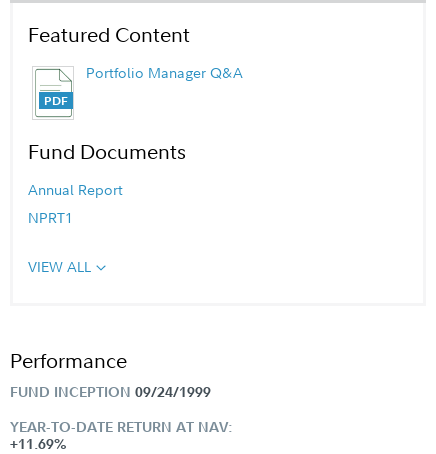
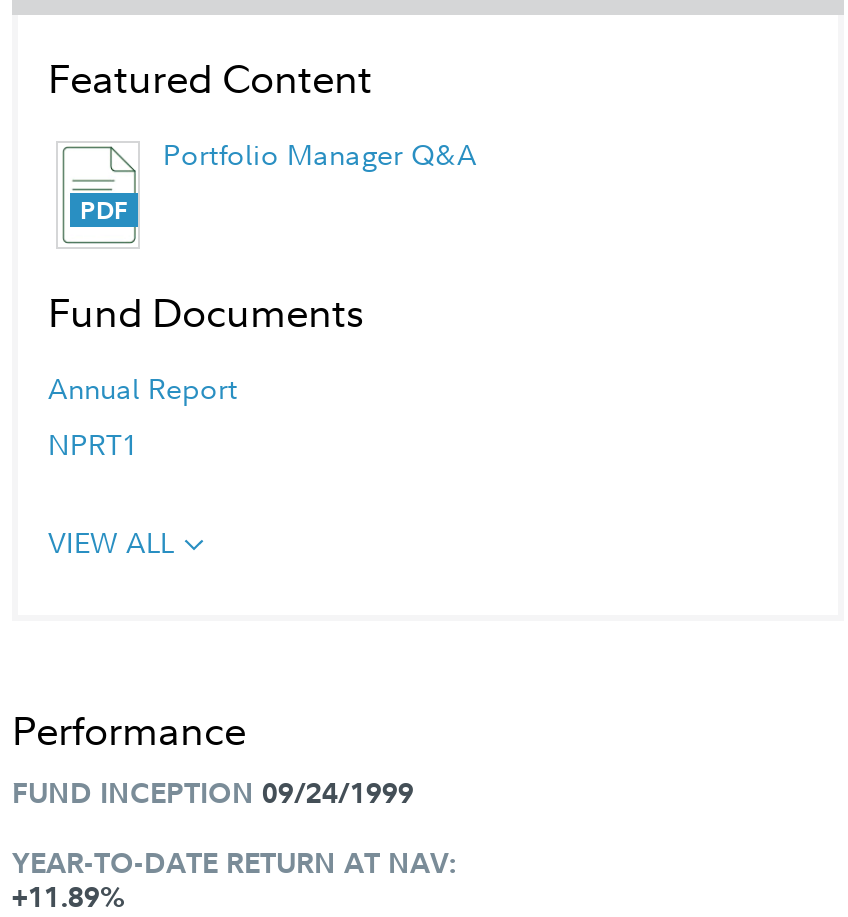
- +11.69%
+ +11.89%
